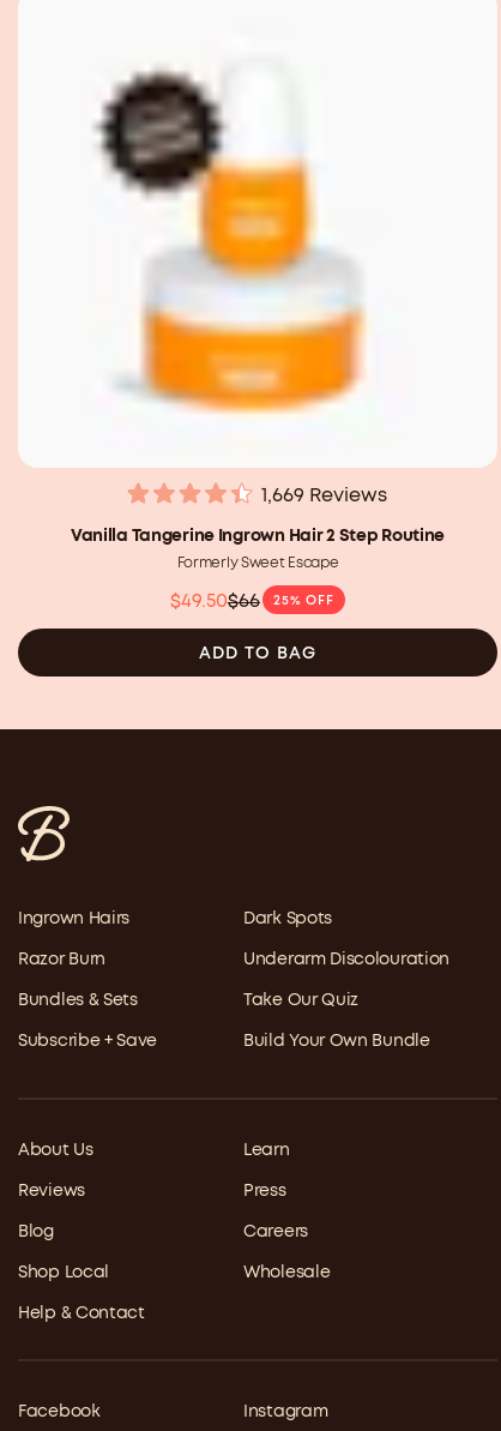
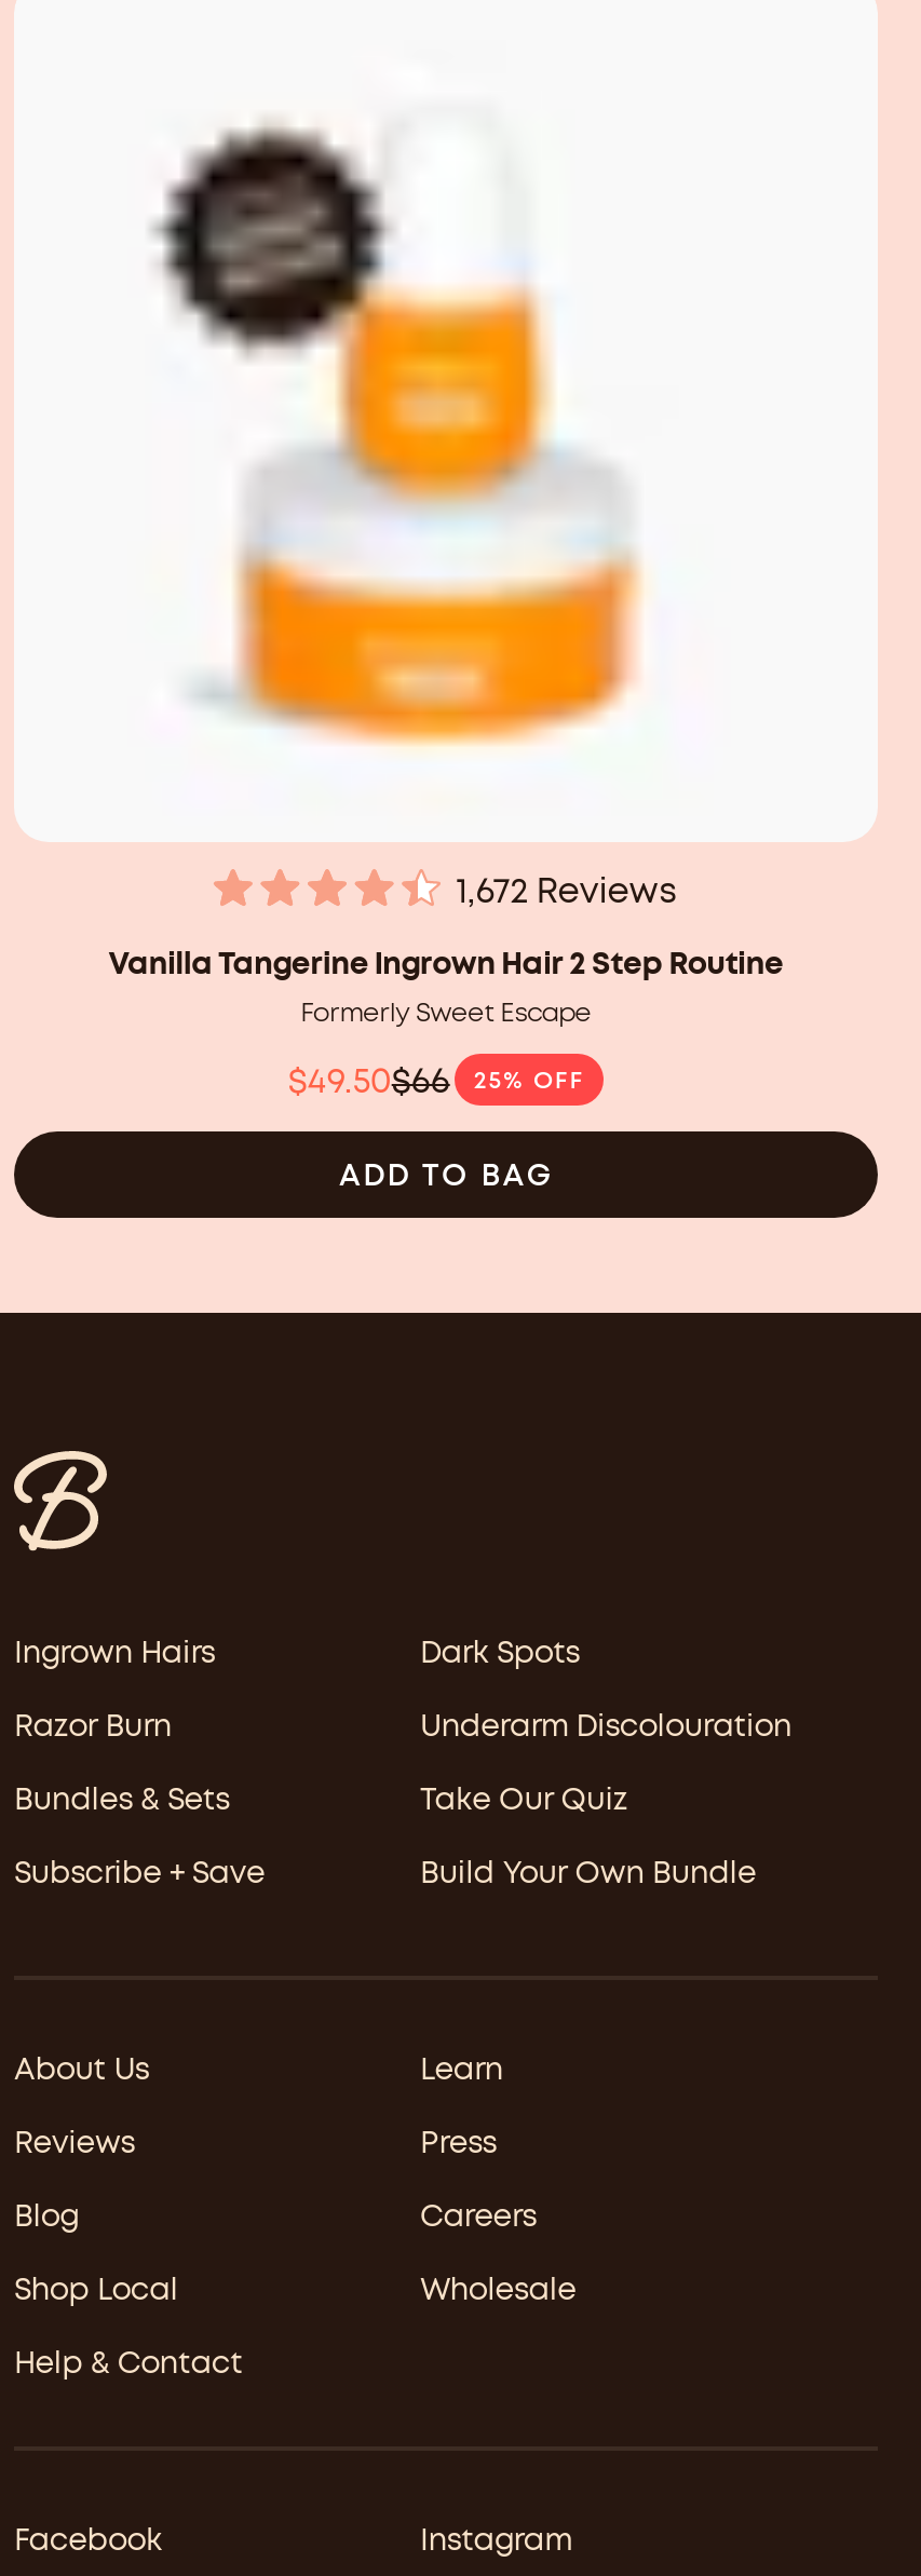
- 1,669 Reviews
+ 1,672 Reviews
